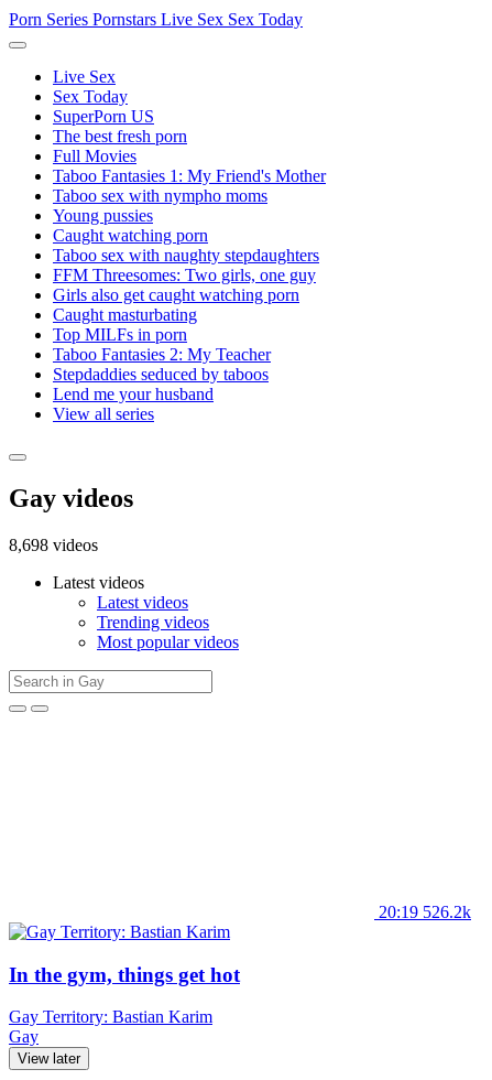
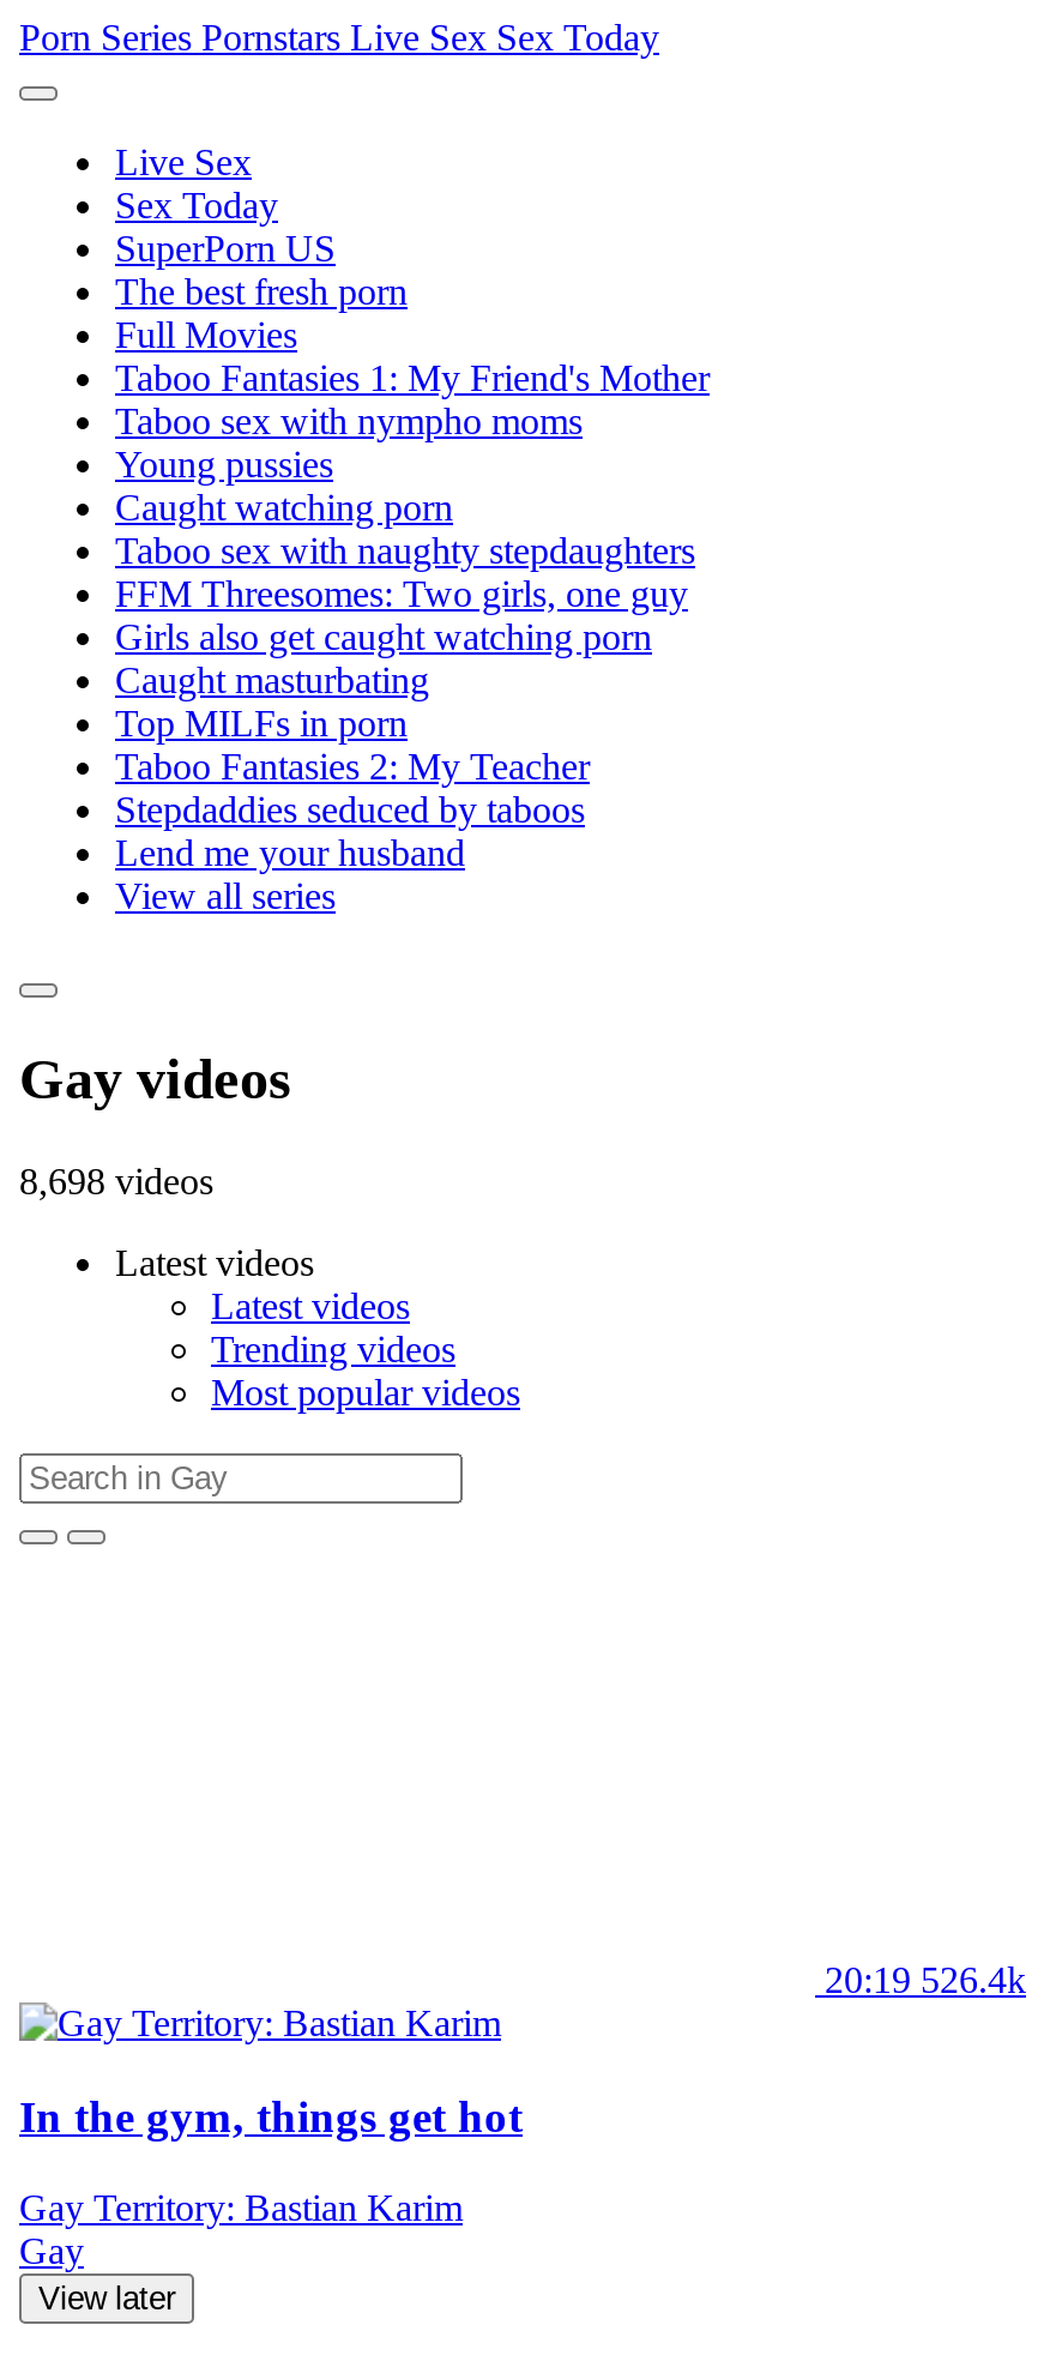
- 20:19 526.2k
+ 20:19 526.4k
